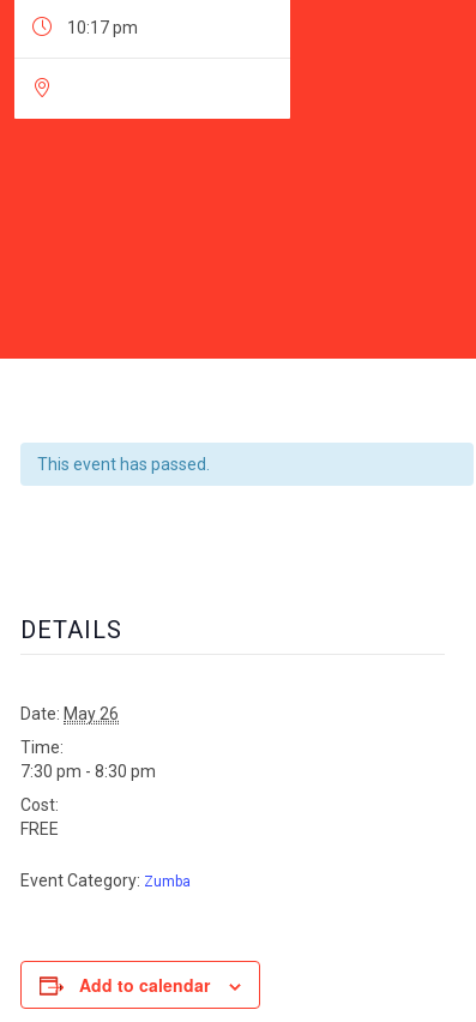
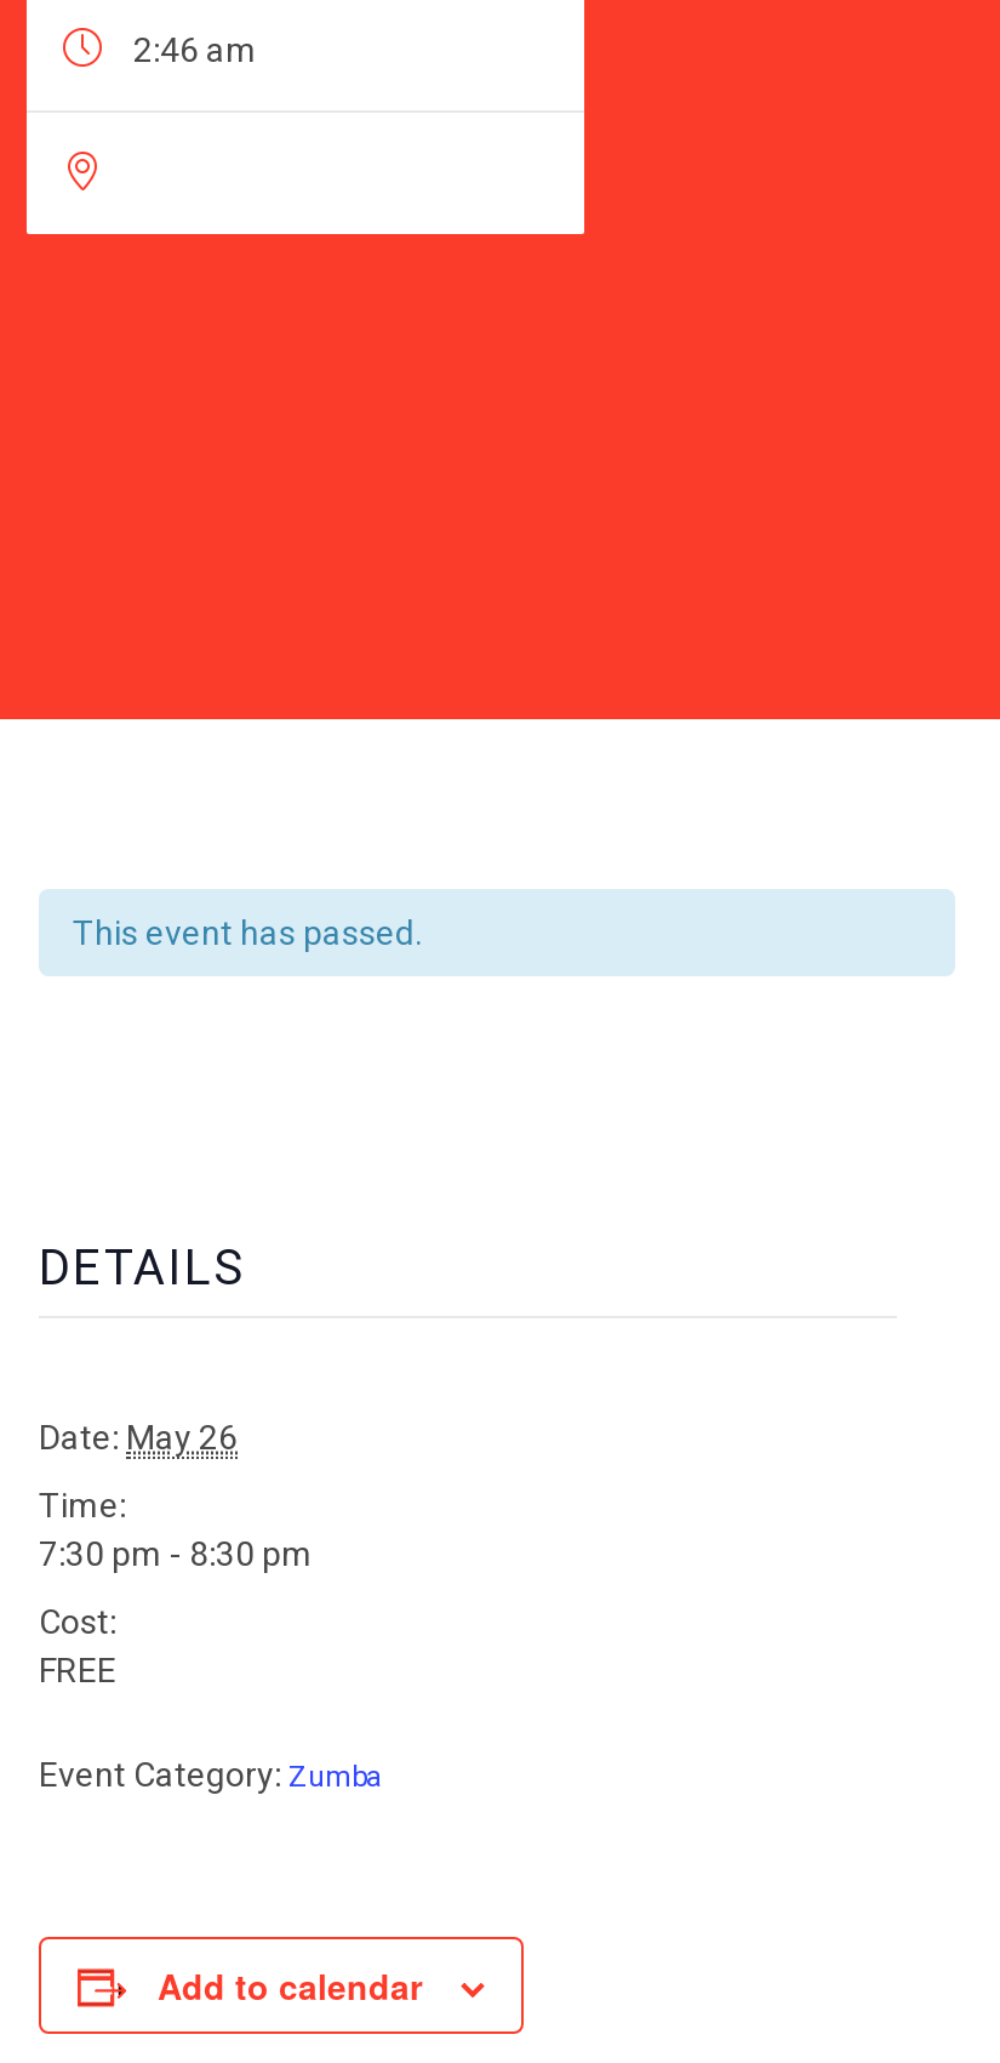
- 10:17 pm
+ 2:46 am
